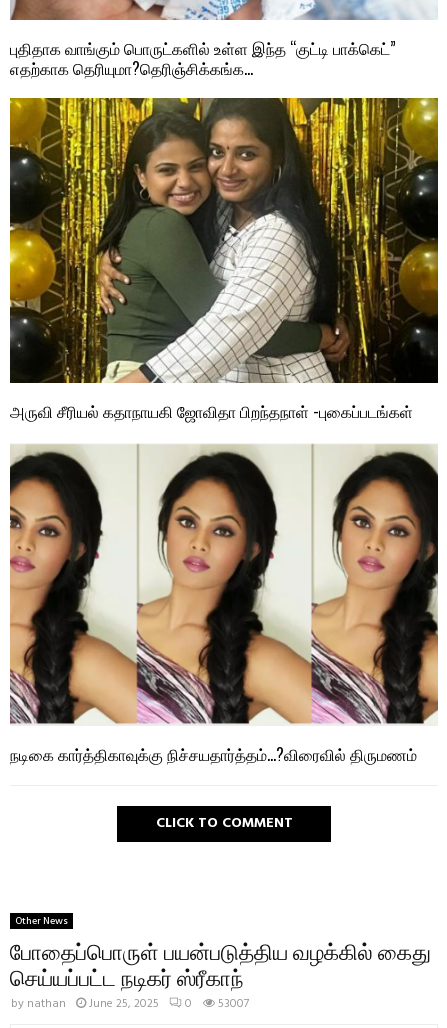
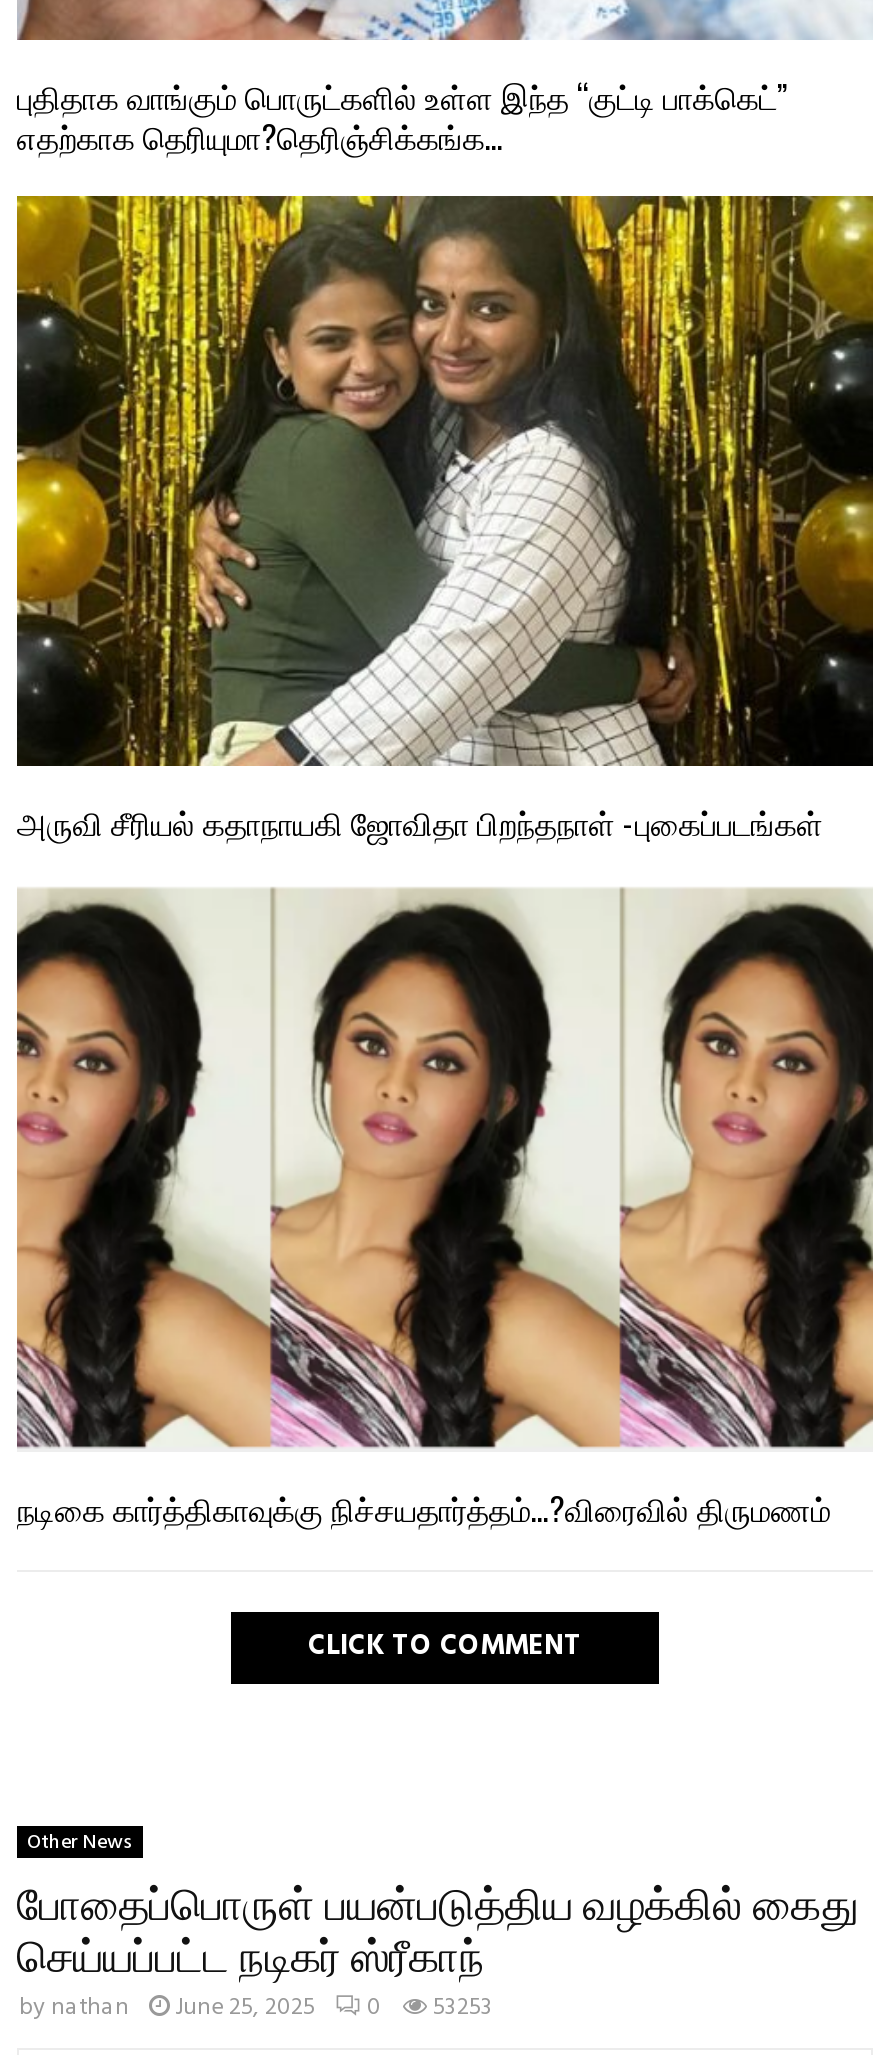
- by nathan June 25, 2025 0 53007
+ by nathan June 25, 2025 0 53253
